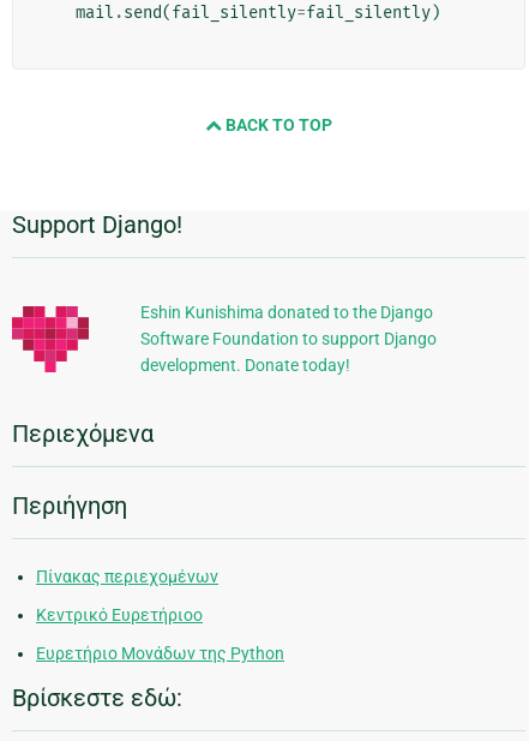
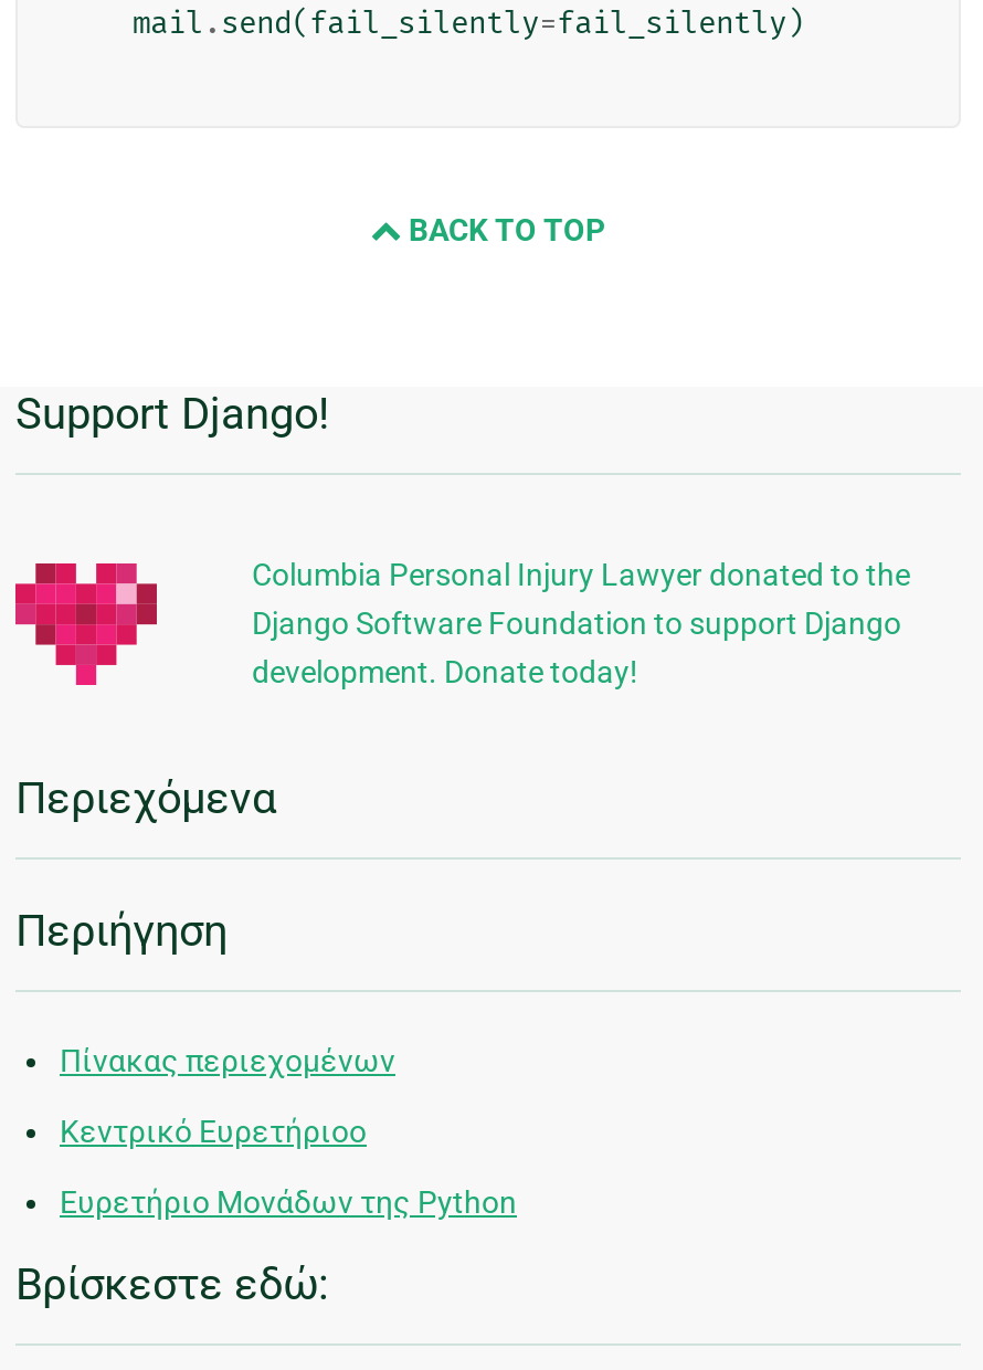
- Eshin Kunishima donated to the Django
- Software Foundation to support Django
+ Columbia Personal Injury Lawyer donated to the
+ Django Software Foundation to support Django
